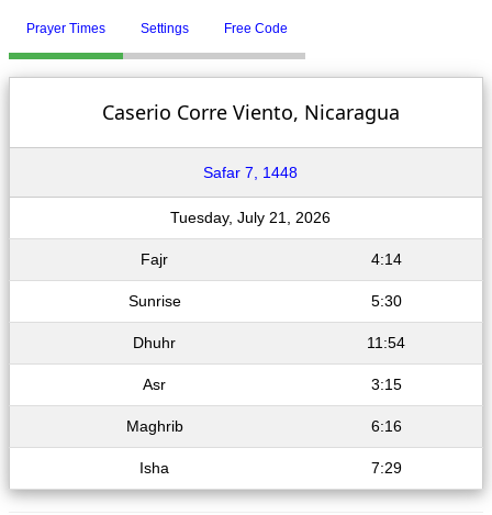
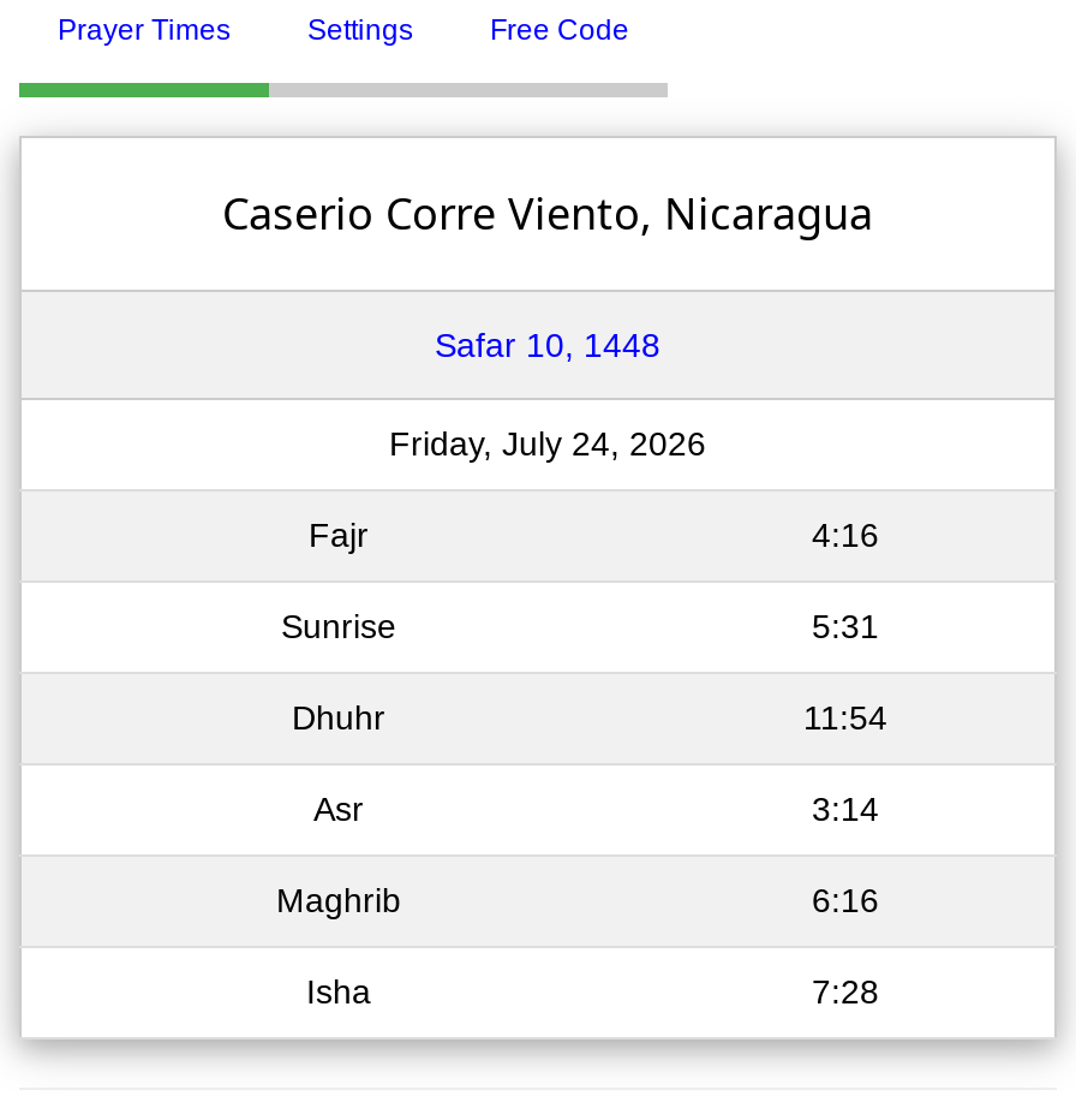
- Safar 7, 1448
+ Safar 10, 1448

- Tuesday, July 21, 2026
+ Friday, July 24, 2026

- 4:14
+ 4:16

- 5:30
+ 5:31

- 3:15
+ 3:14

- 7:29
+ 7:28
